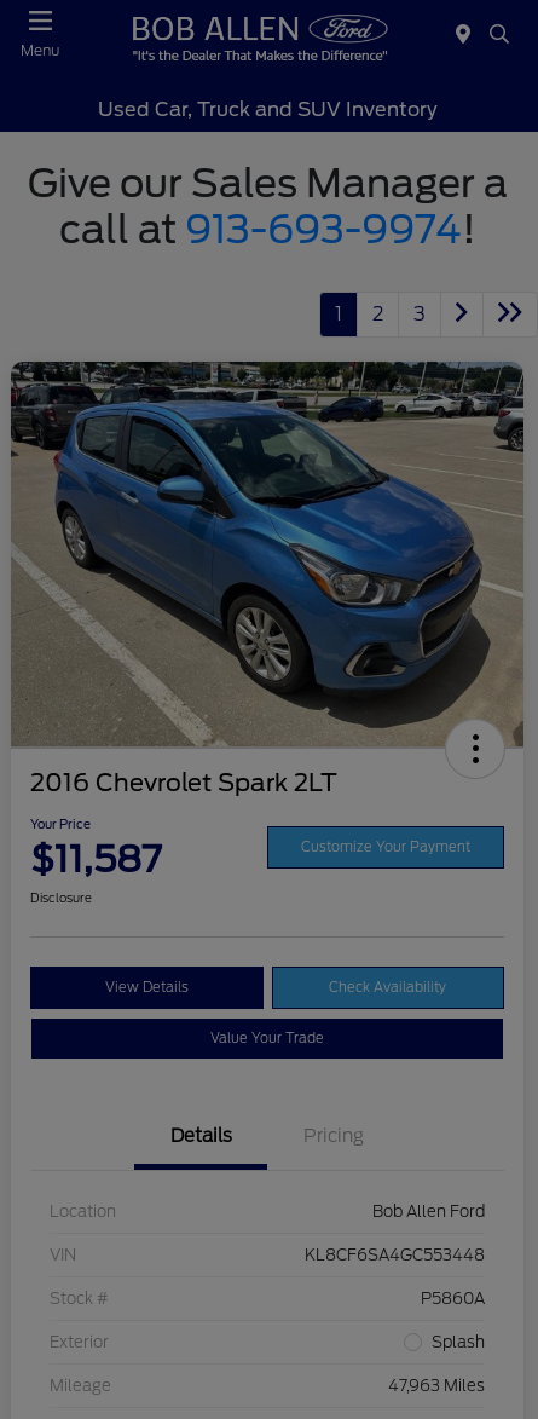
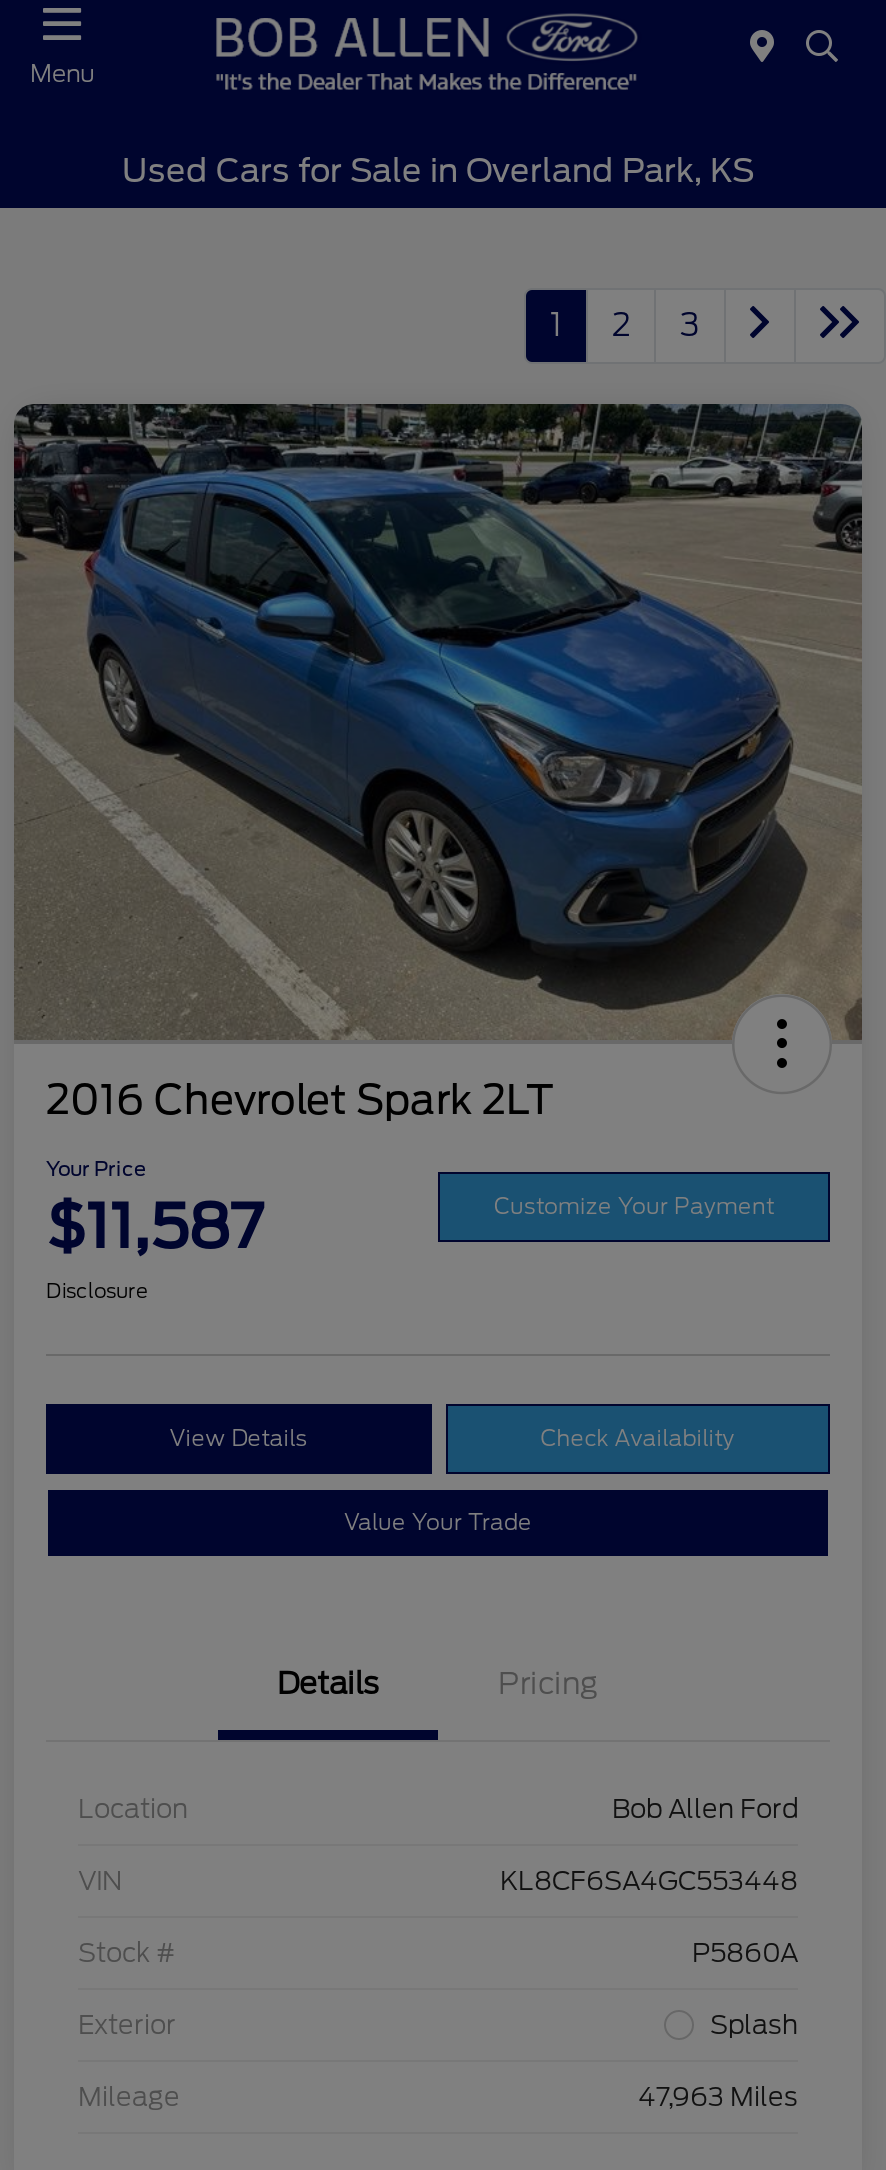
- Used Car, Truck and SUV Inventory
- Give our Sales Manager a
- call at 913-693-9974!
+ Used Cars for Sale in Overland Park, KS
